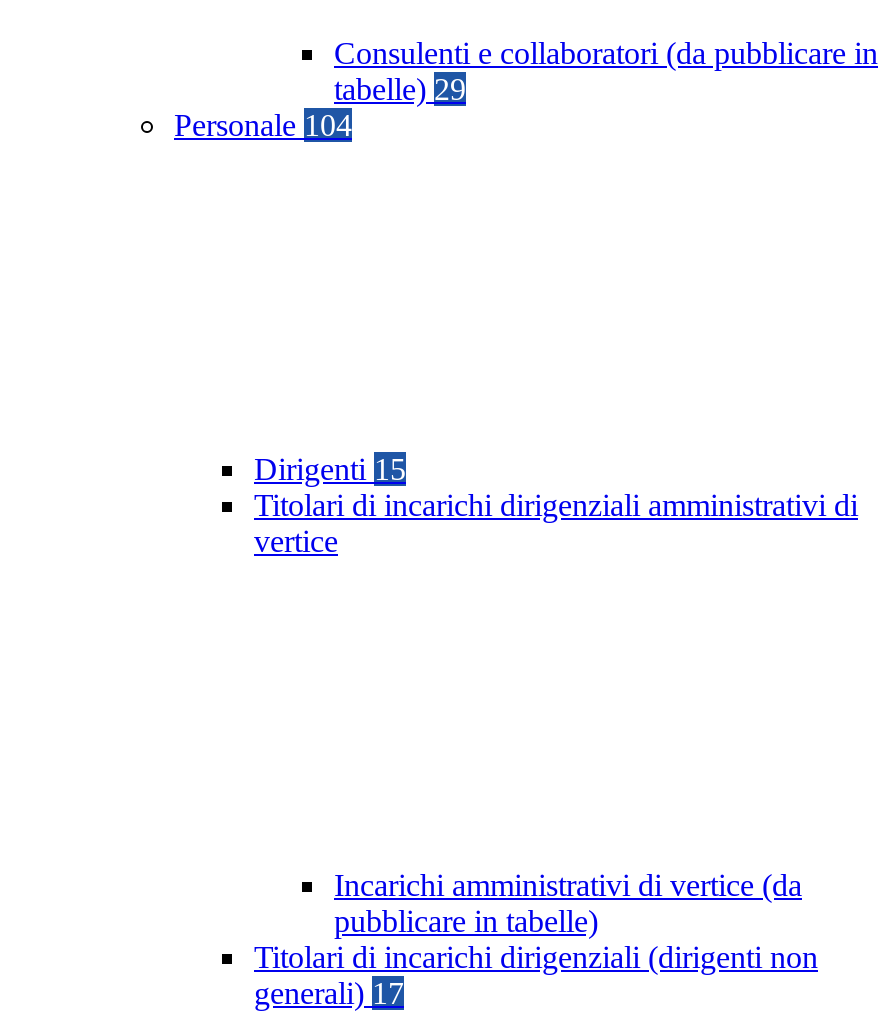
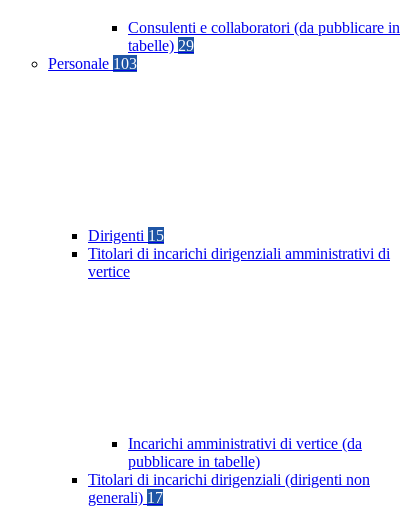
- Personale 104
+ Personale 103
